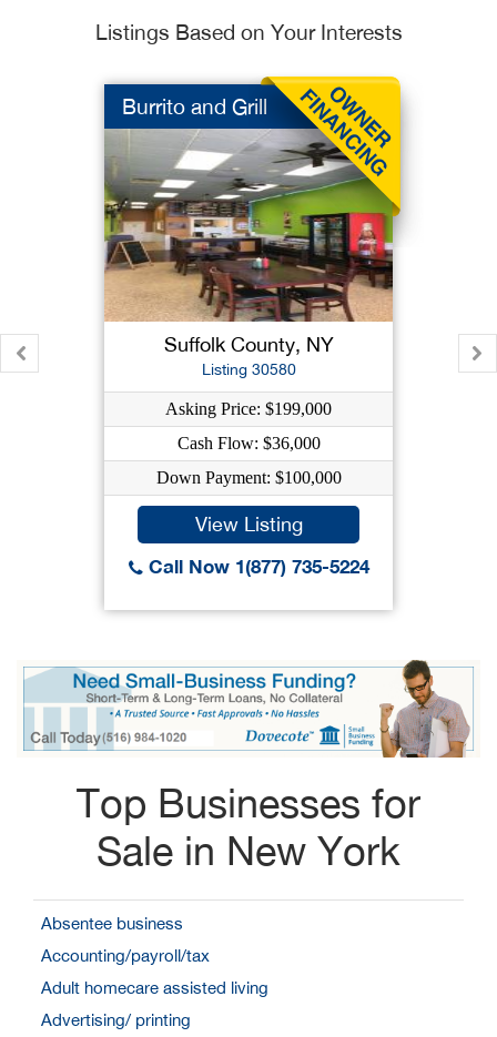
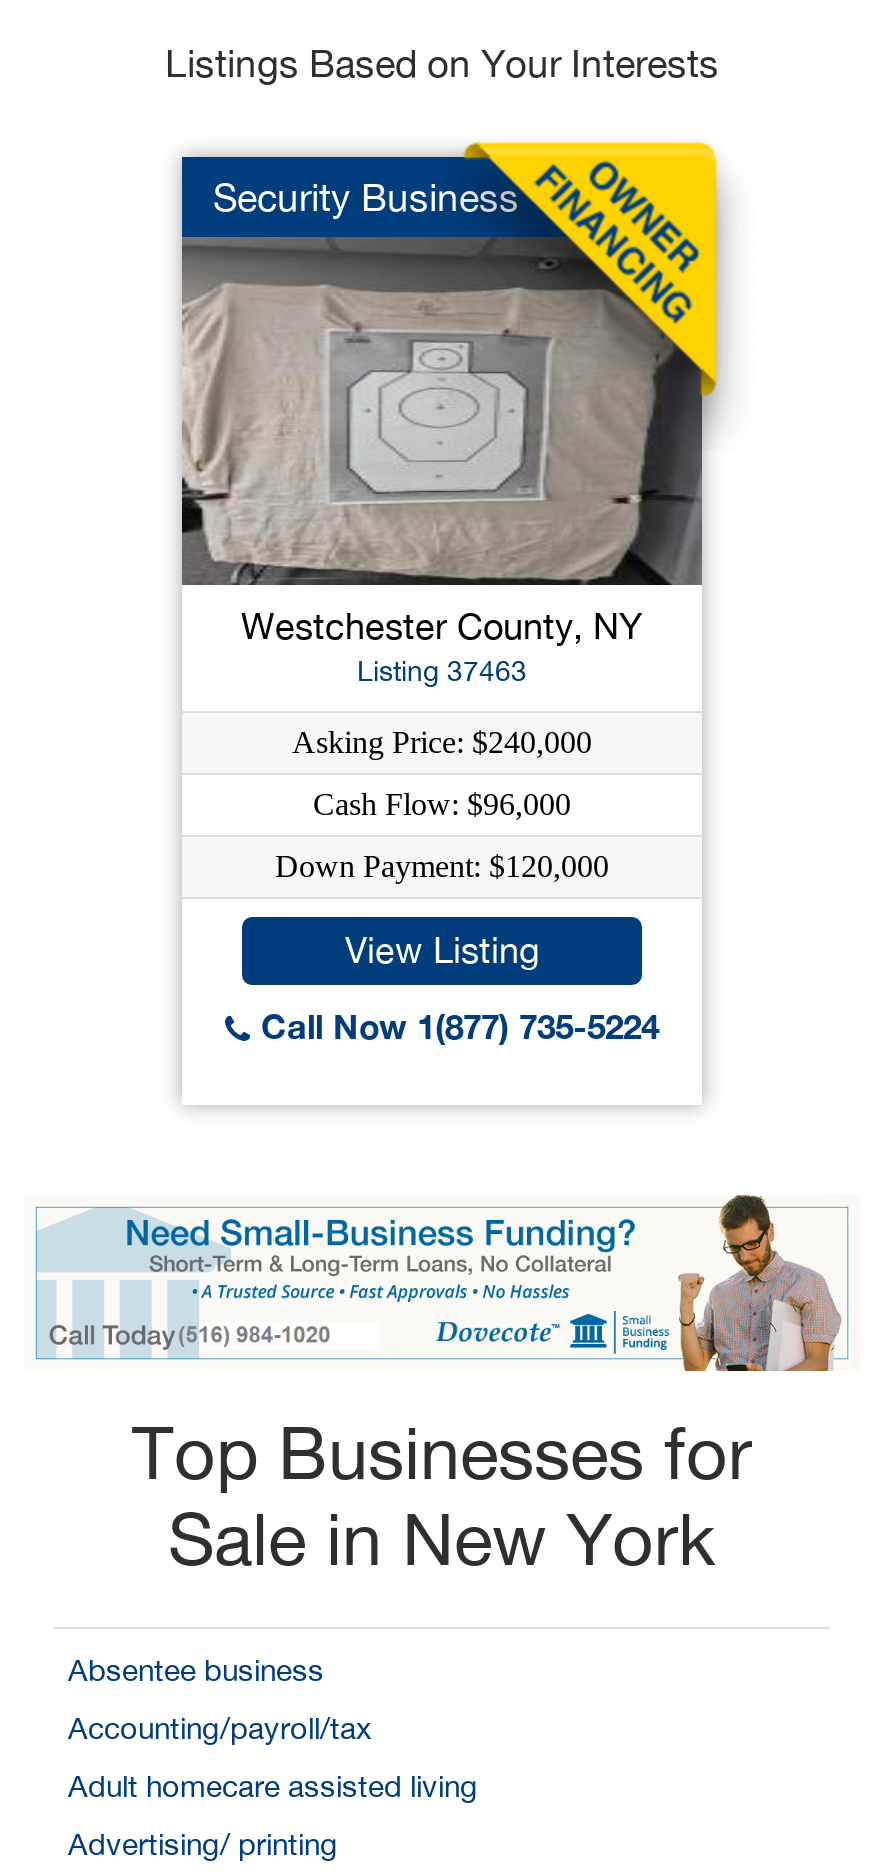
- Burrito and Grill
+ Security Business

- [image]
- Suffolk County, NY
- Listing 30580
+ [image]
+ Westchester County, NY
+ Listing 37463

- Asking Price: $199,000
+ Asking Price: $240,000

- Cash Flow: $36,000
+ Cash Flow: $96,000

- Down Payment: $100,000
+ Down Payment: $120,000
